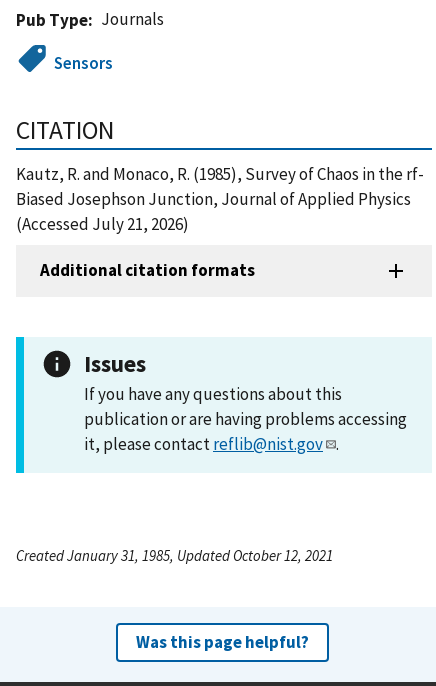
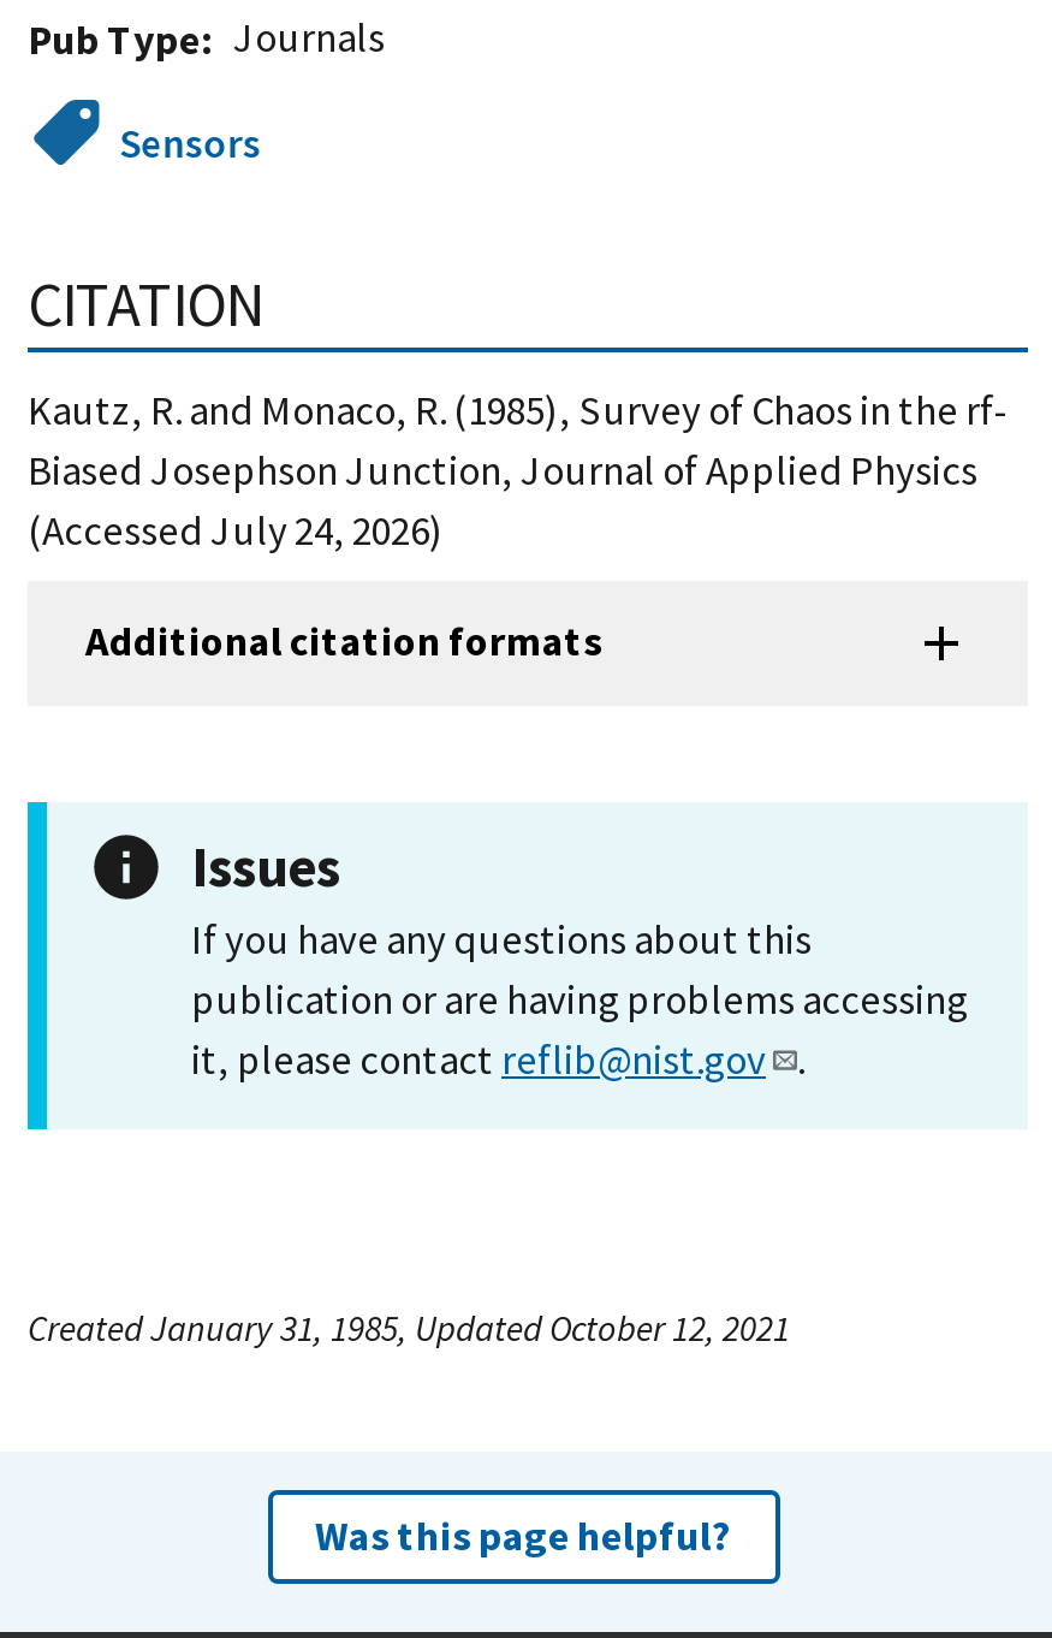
- (Accessed July 21, 2026)
+ (Accessed July 24, 2026)
